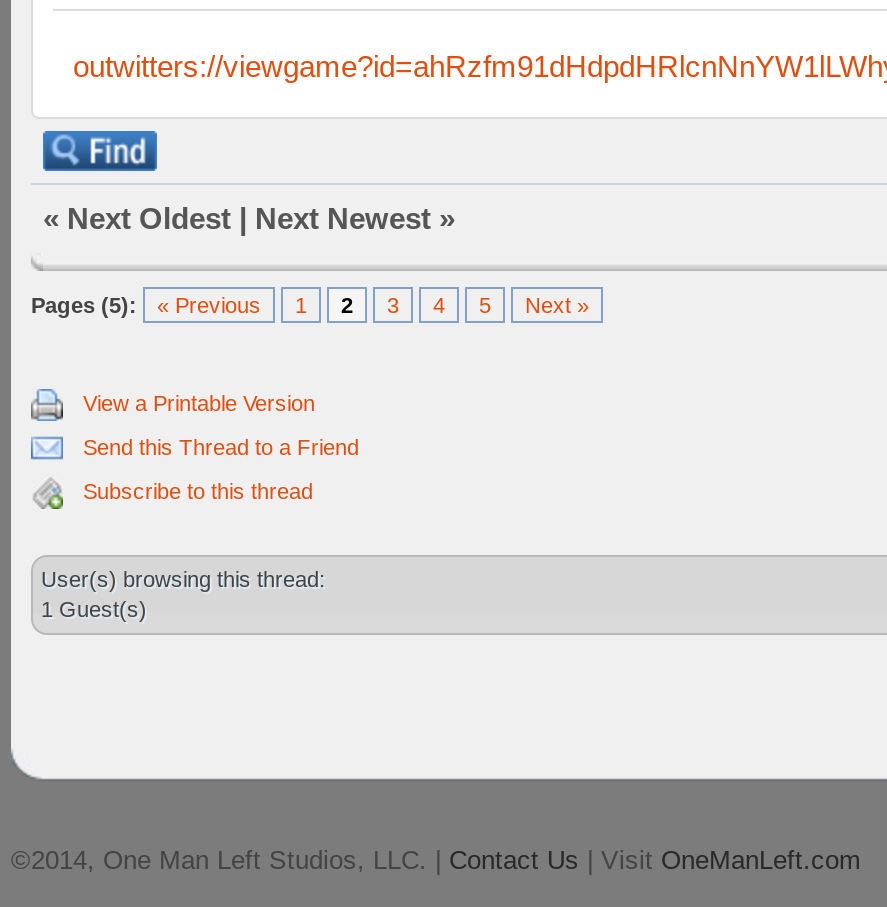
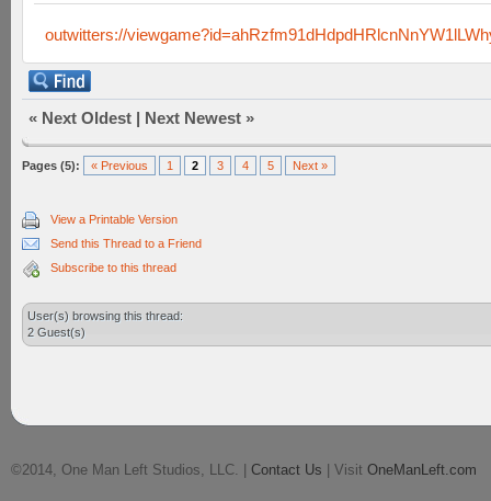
- 1 Guest(s)
+ 2 Guest(s)
